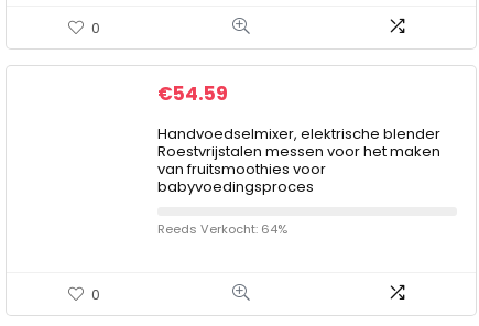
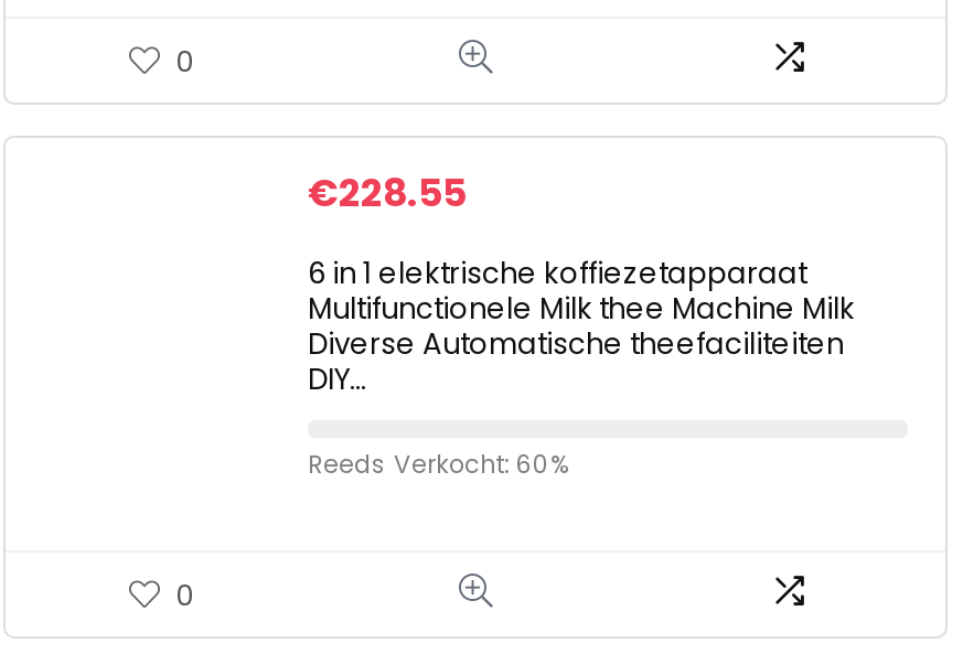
- €54.59
+ €228.55

- Handvoedselmixer, elektrische blender
- Roestvrijstalen messen voor het maken
- van fruitsmoothies voor
- babyvoedingsproces
+ 6 in 1 elektrische koffiezetapparaat
+ Multifunctionele Milk thee Machine Milk
+ Diverse Automatische theefaciliteiten
+ DIY…

- Reeds Verkocht: 64%
+ Reeds Verkocht: 60%
